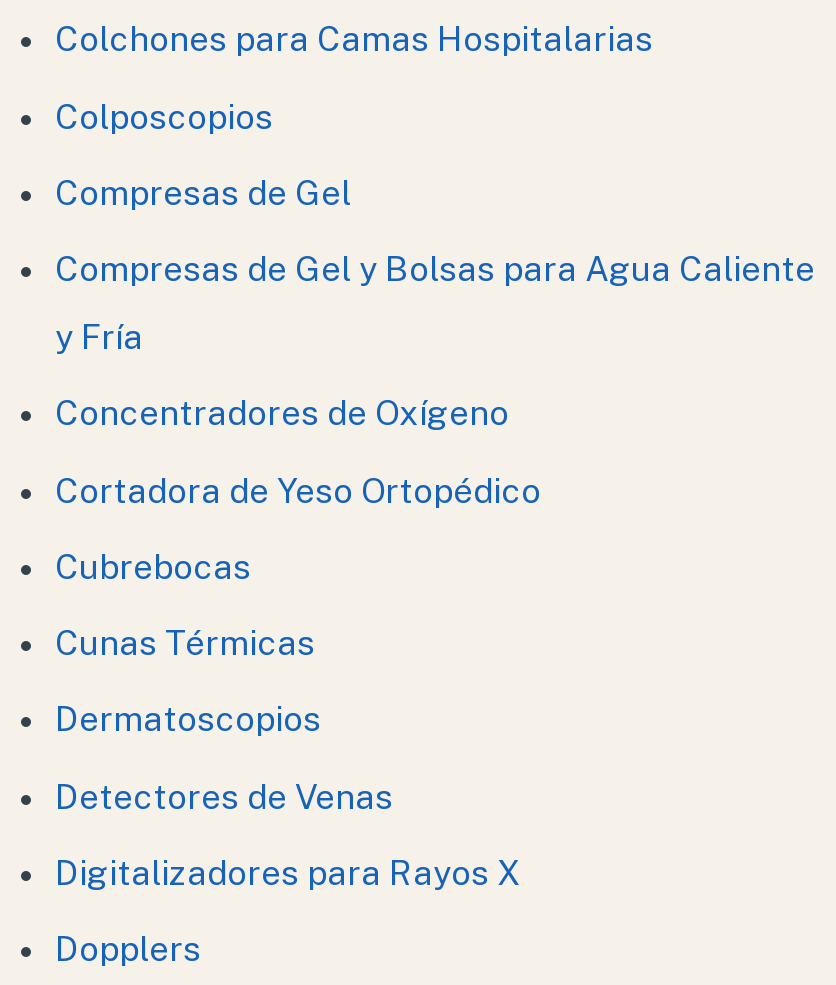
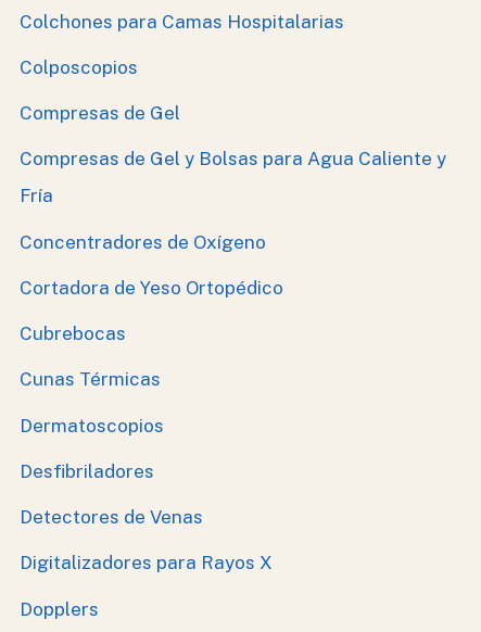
+ Desfibriladores
